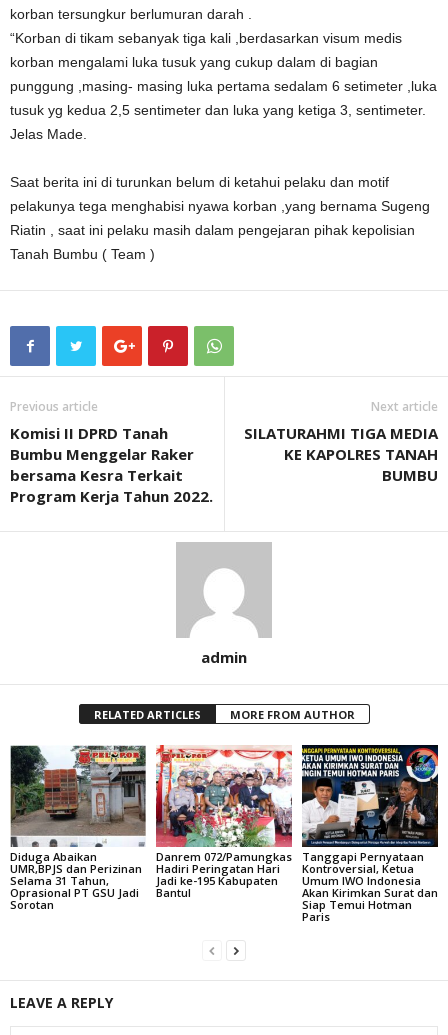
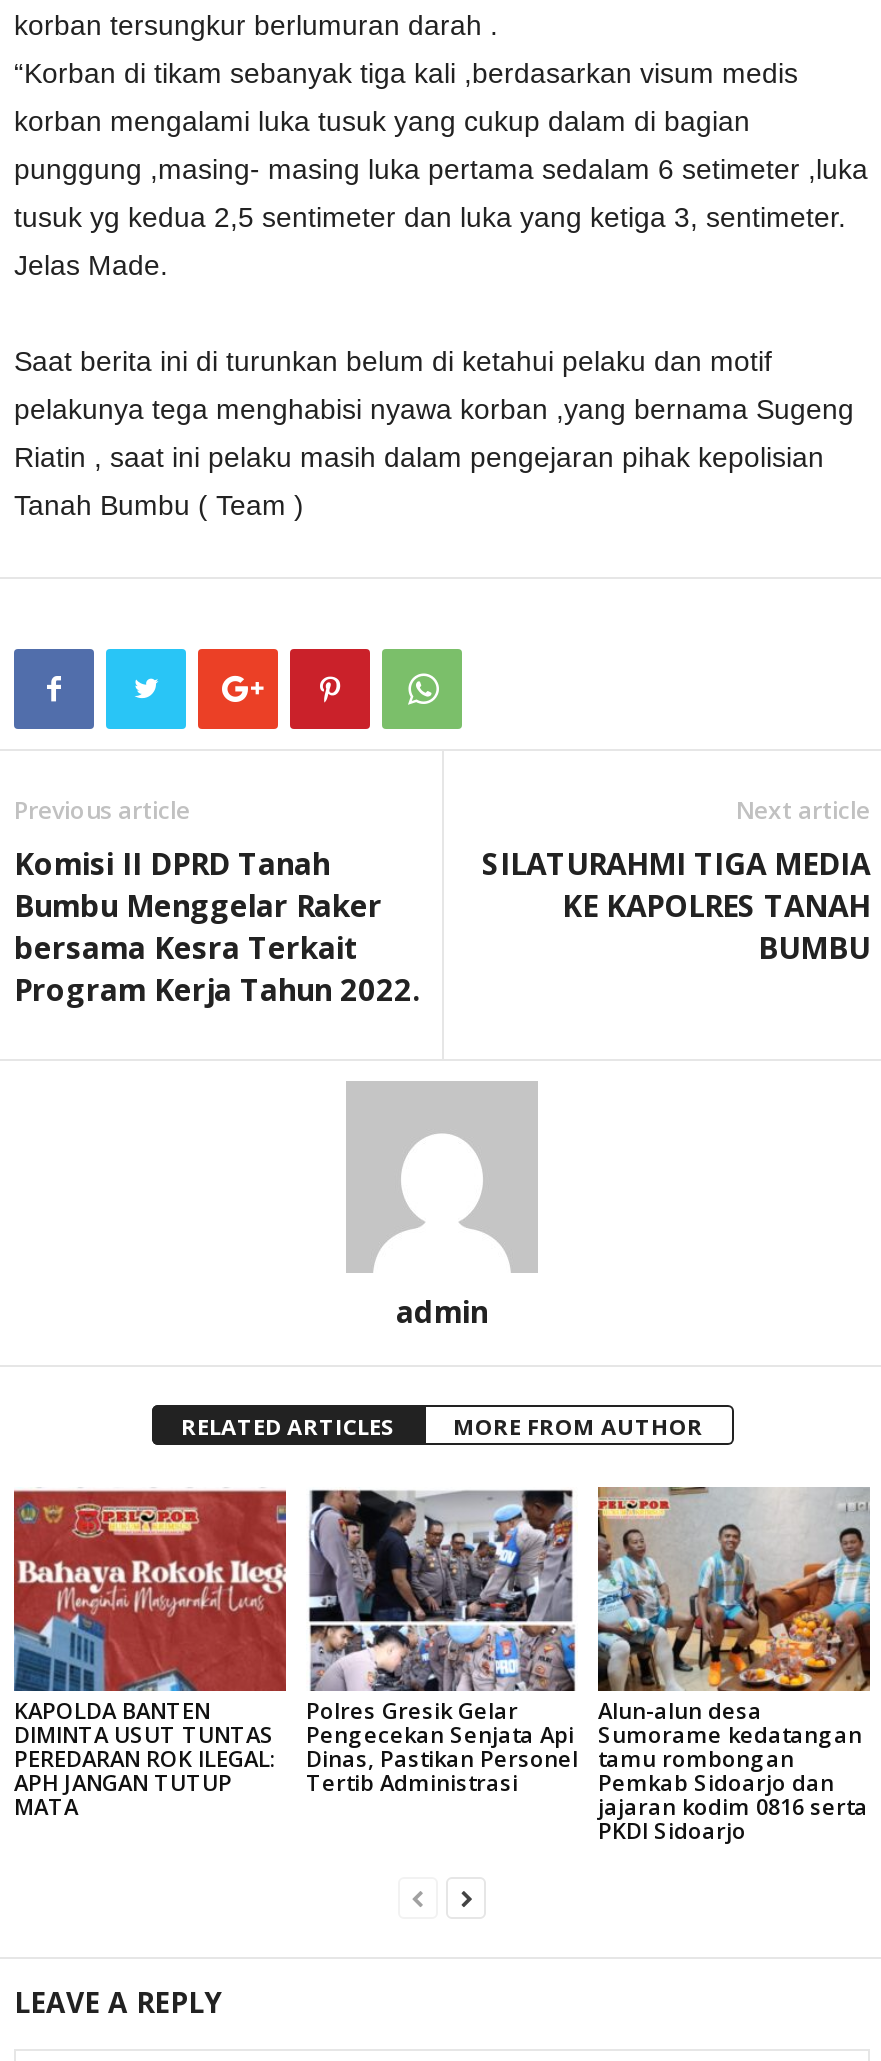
- [image]
- Diduga Abaikan
- UMR,BPJS dan Perizinan
- Selama 31 Tahun,
- Oprasional PT GSU Jadi
- Sorotan
+ [image]
+ KAPOLDA BANTEN
+ DIMINTA USUT TUNTAS
+ PEREDARAN ROK ILEGAL:
+ APH JANGAN TUTUP
+ MATA

- [image]
- Danrem 072/Pamungkas
- Hadiri Peringatan Hari
- Jadi ke-195 Kabupaten
- Bantul
+ [image]
+ Polres Gresik Gelar
+ Pengecekan Senjata Api
+ Dinas, Pastikan Personel
+ Tertib Administrasi

- [image]
- Tanggapi Pernyataan
- Kontroversial, Ketua
- Umum IWO Indonesia
- Akan Kirimkan Surat dan
- Siap Temui Hotman
- Paris
+ [image]
+ Alun-alun desa
+ Sumorame kedatangan
+ tamu rombongan
+ Pemkab Sidoarjo dan
+ jajaran kodim 0816 serta
+ PKDI Sidoarjo
